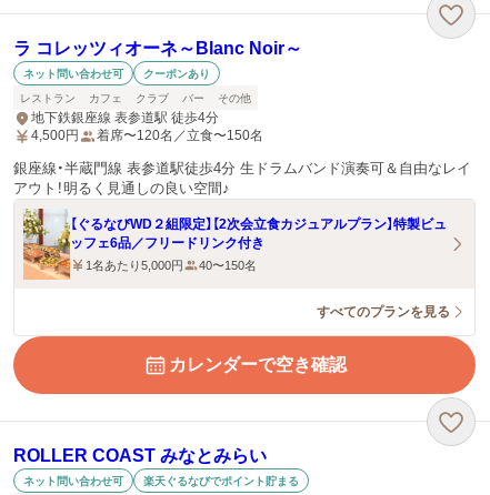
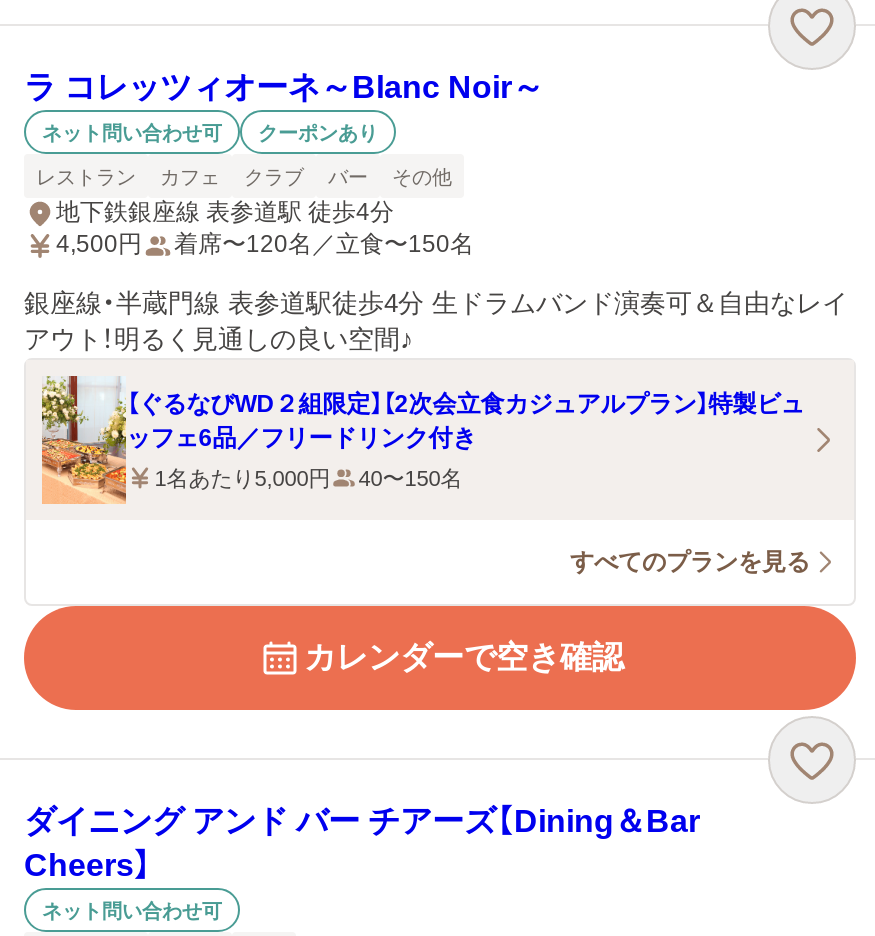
- ROLLER COAST みなとみらい
+ ダイニング アンド バー チアーズ【Dining＆Bar
+ Cheers】

- 楽天ぐるなびでポイント貯まる
